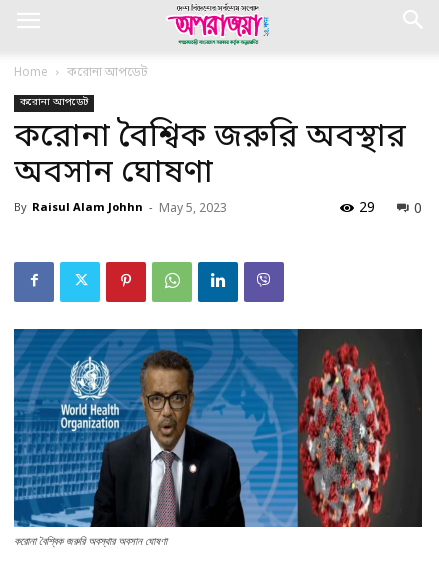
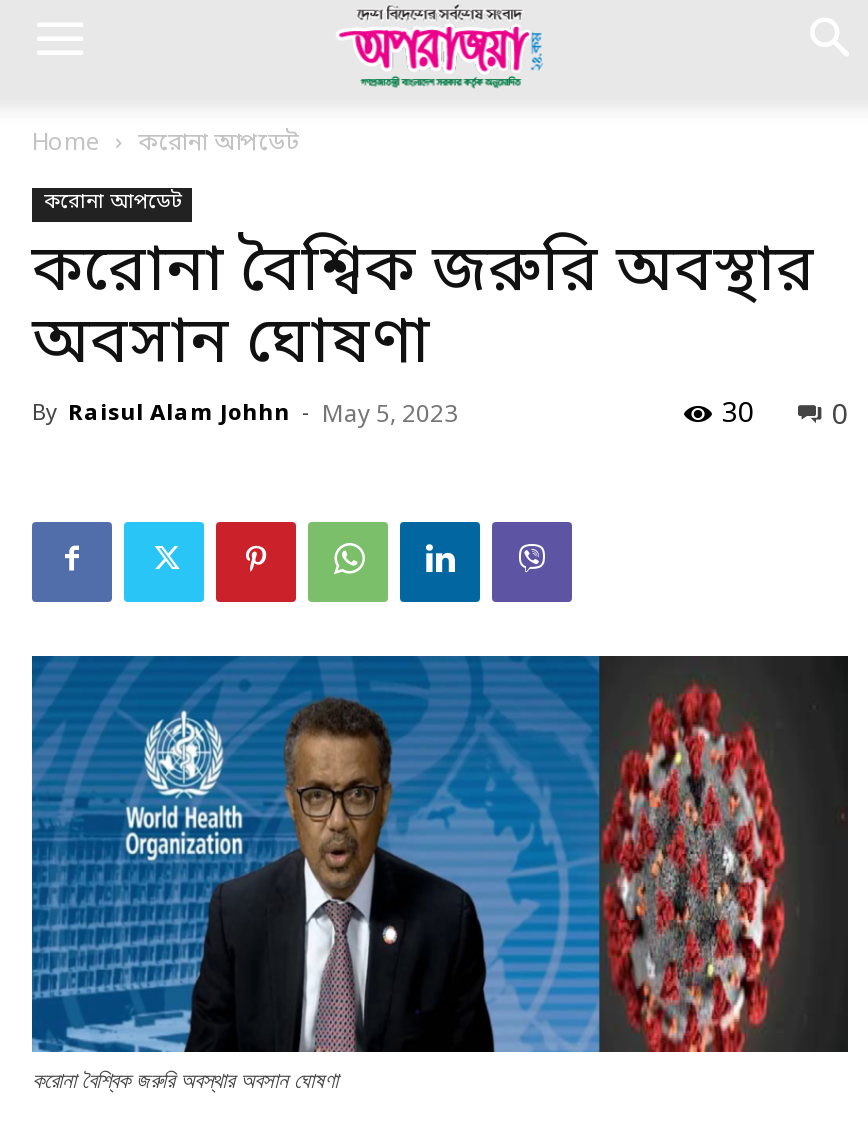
- 29
+ 30
